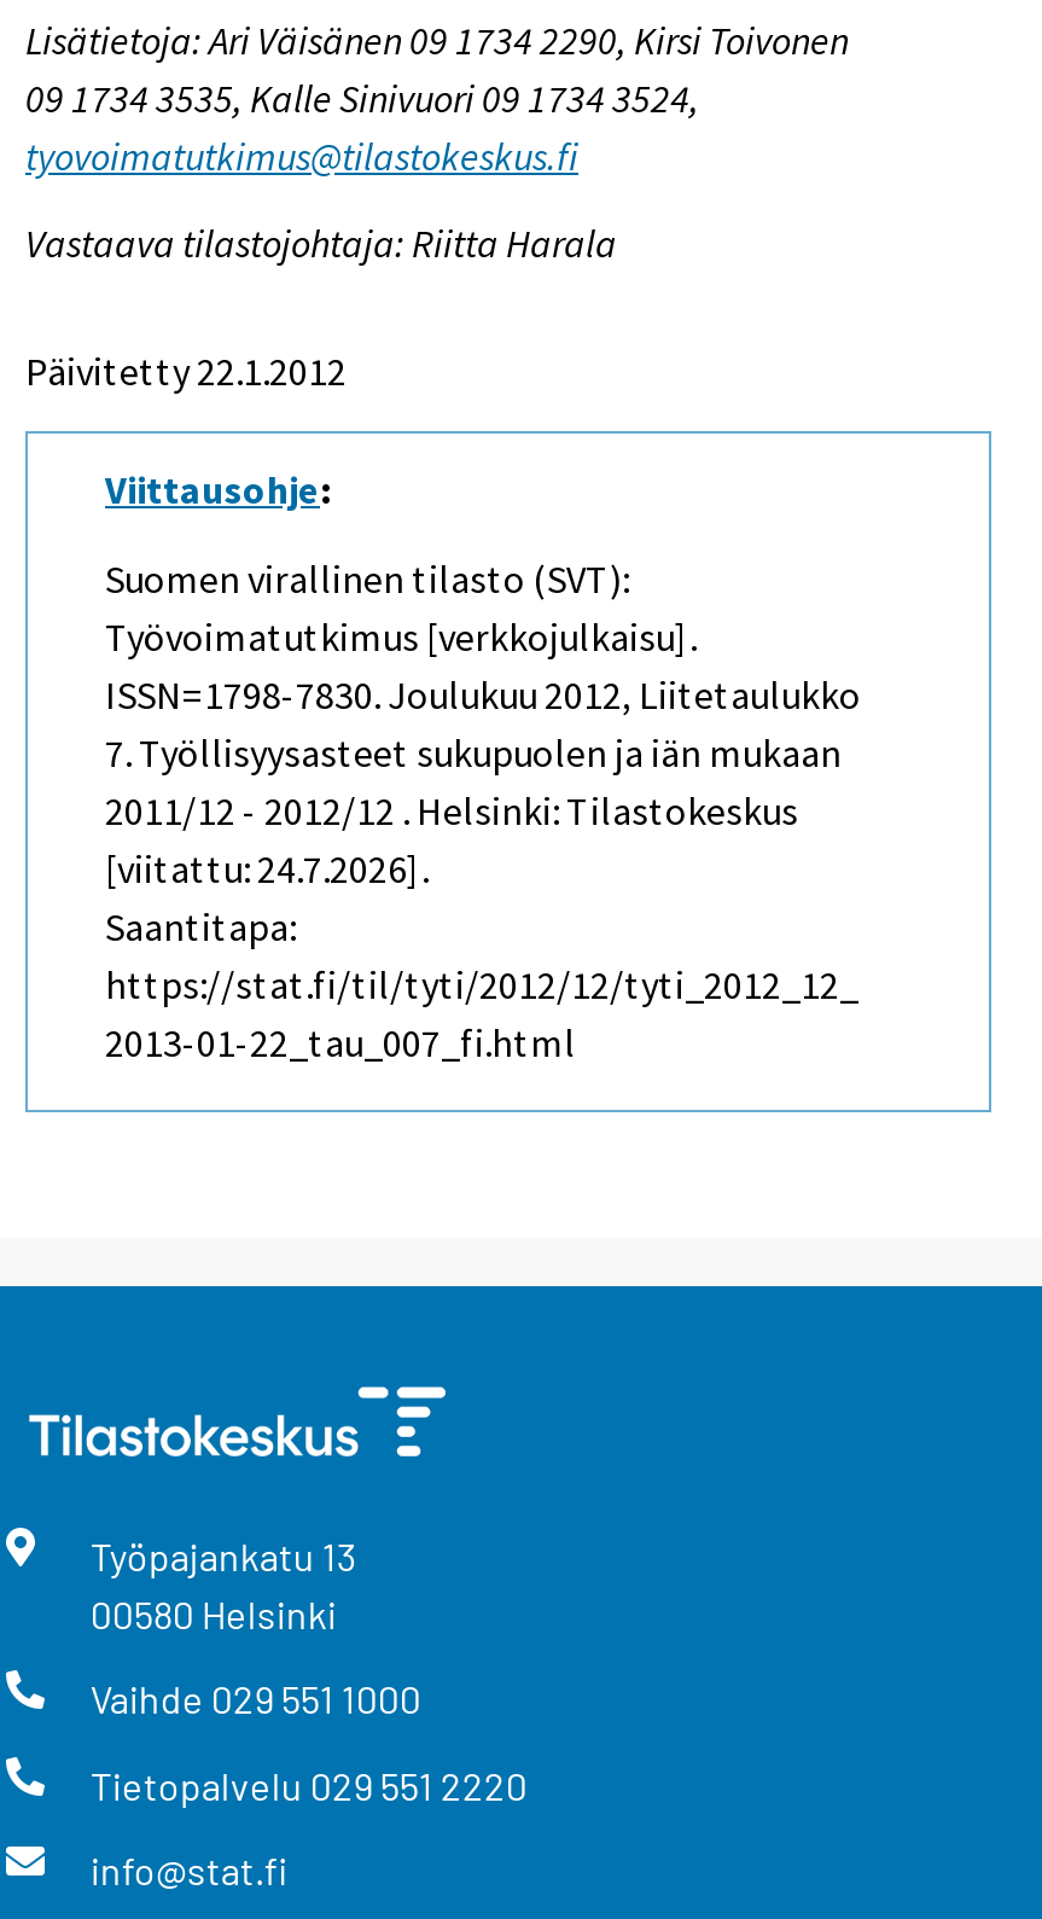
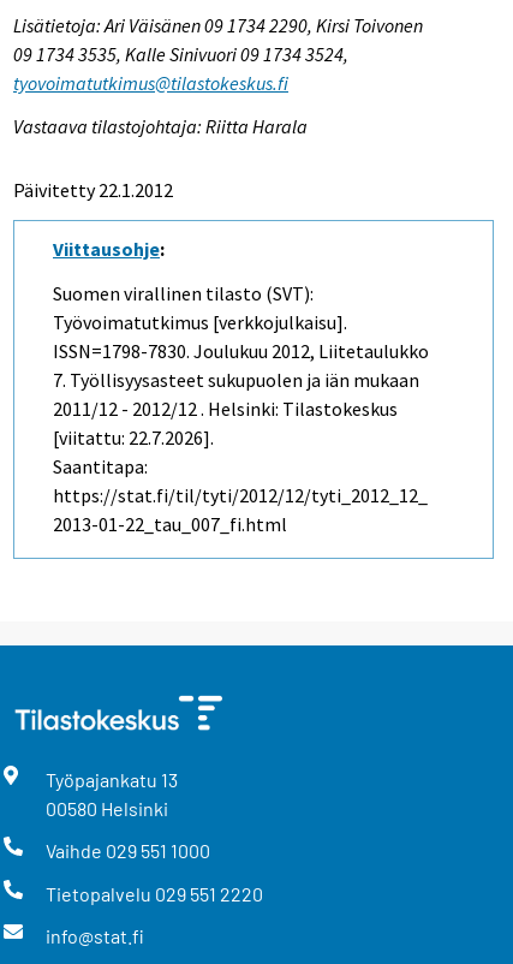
- [viitattu: 24.7.2026].
+ [viitattu: 22.7.2026].
